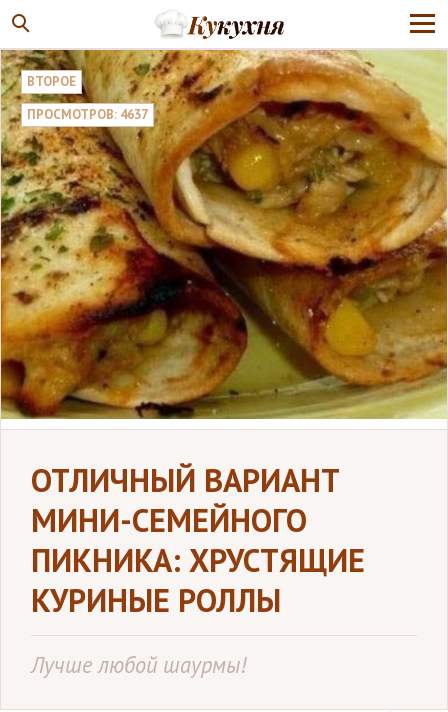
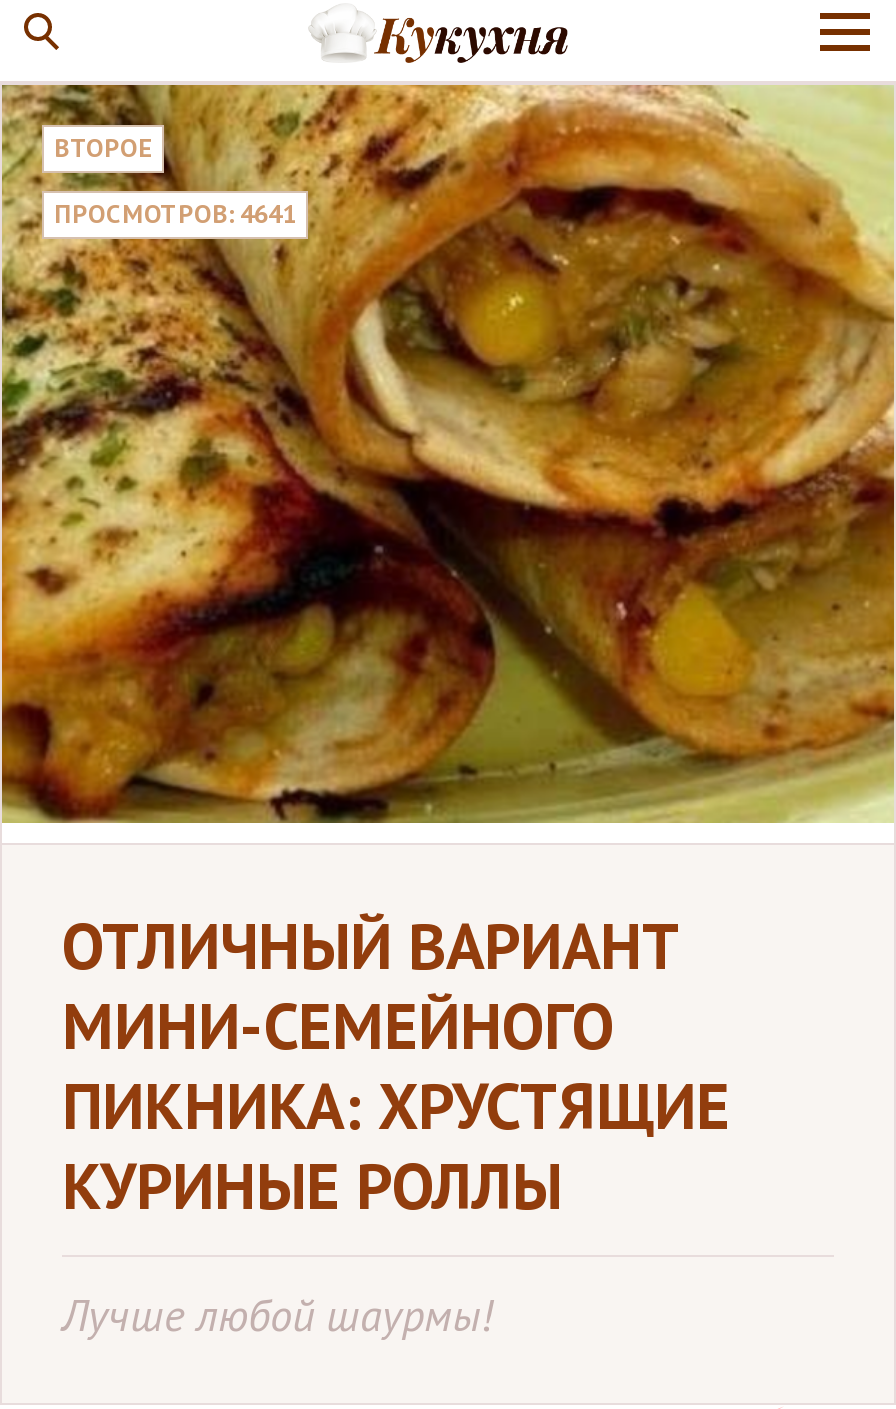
- ПРОСМОТРОВ: 4637
+ ПРОСМОТРОВ: 4641
